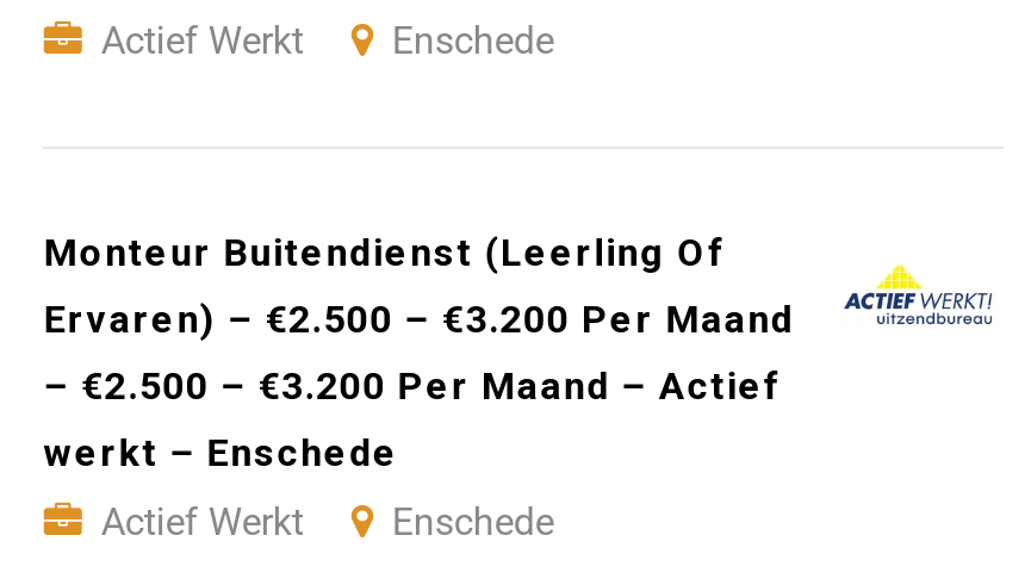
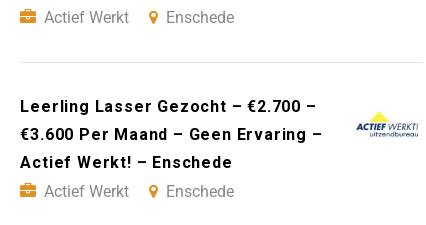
- Monteur Buitendienst (Leerling Of
- Ervaren) – €2.500 – €3.200 Per Maand
- – €2.500 – €3.200 Per Maand – Actief
- werkt – Enschede
+ Leerling Lasser Gezocht – €2.700 –
+ €3.600 Per Maand – Geen Ervaring –
+ Actief Werkt! – Enschede
